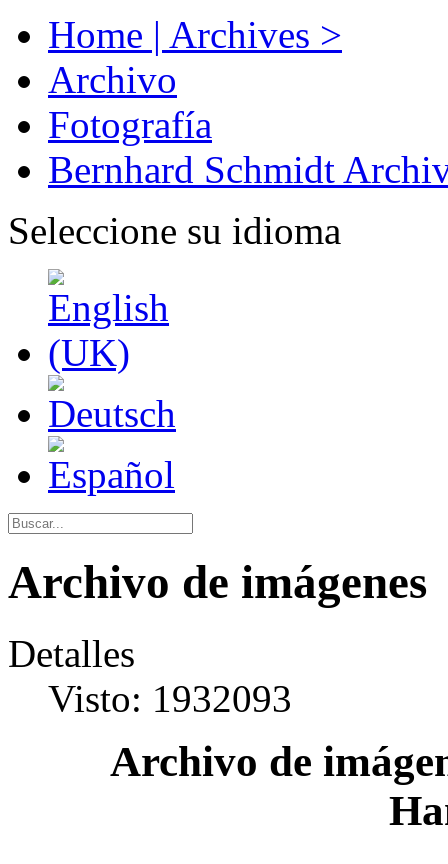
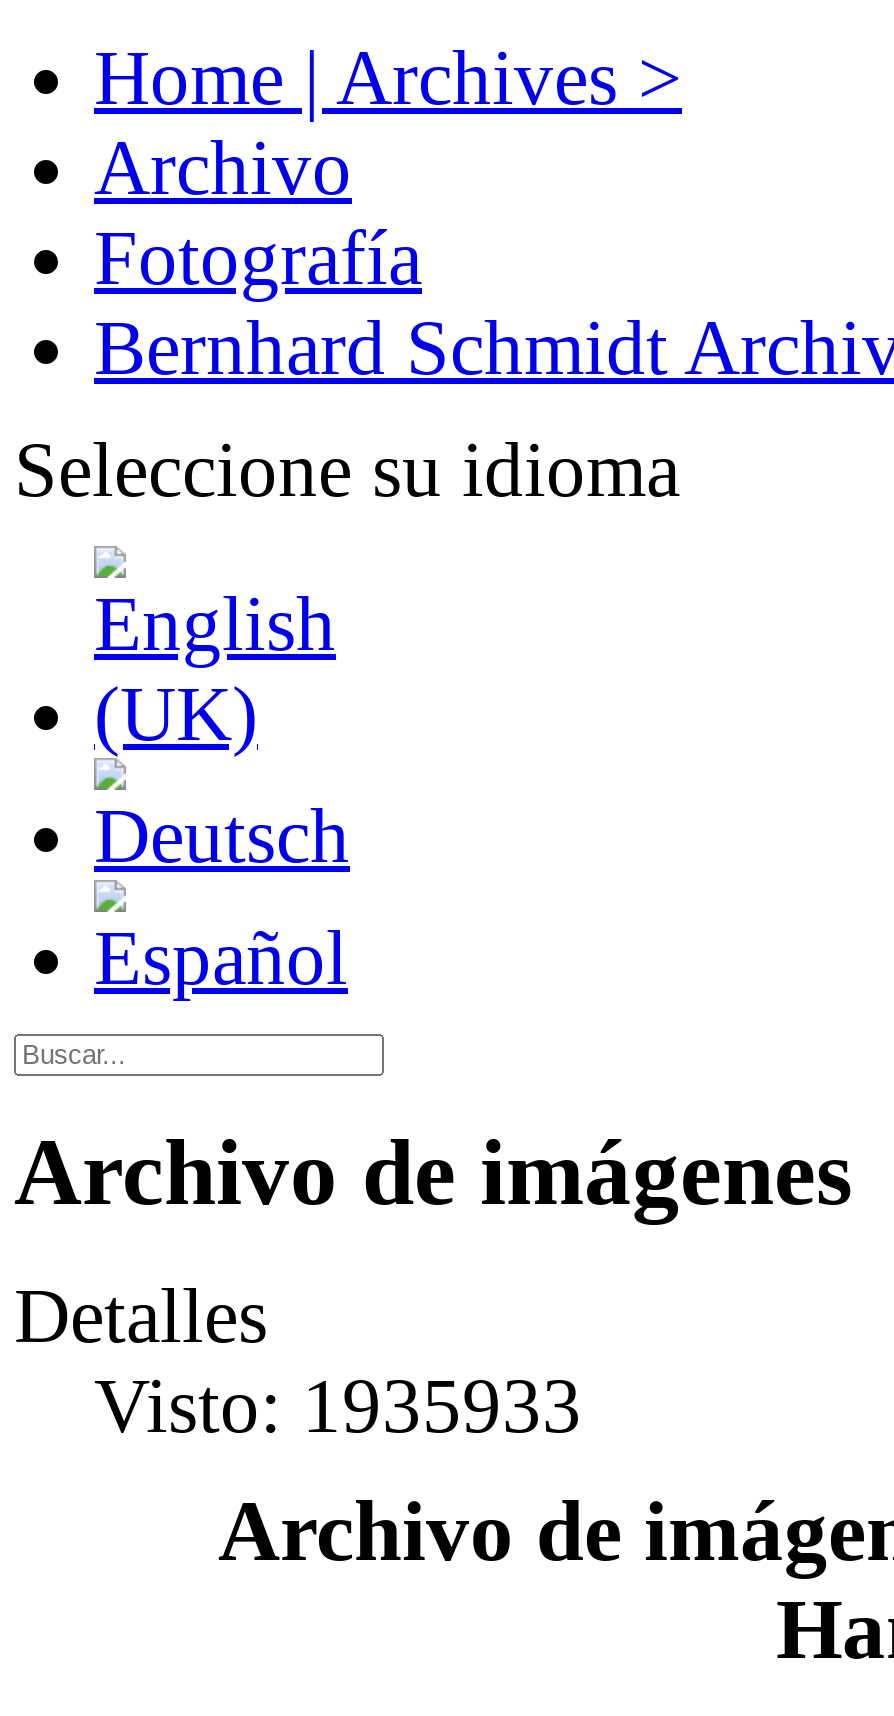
- Visto: 1932093
+ Visto: 1935933
